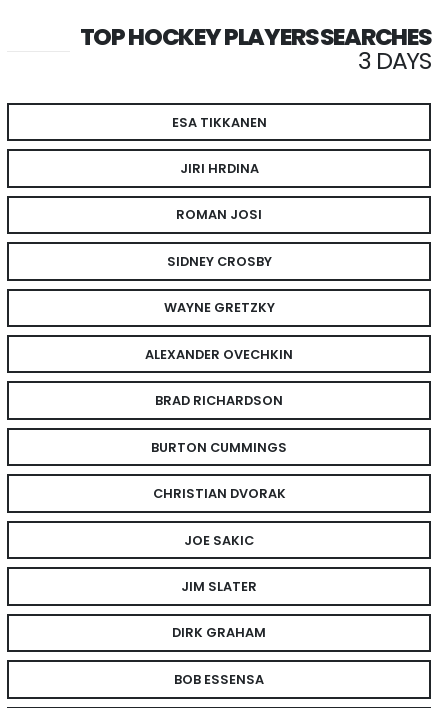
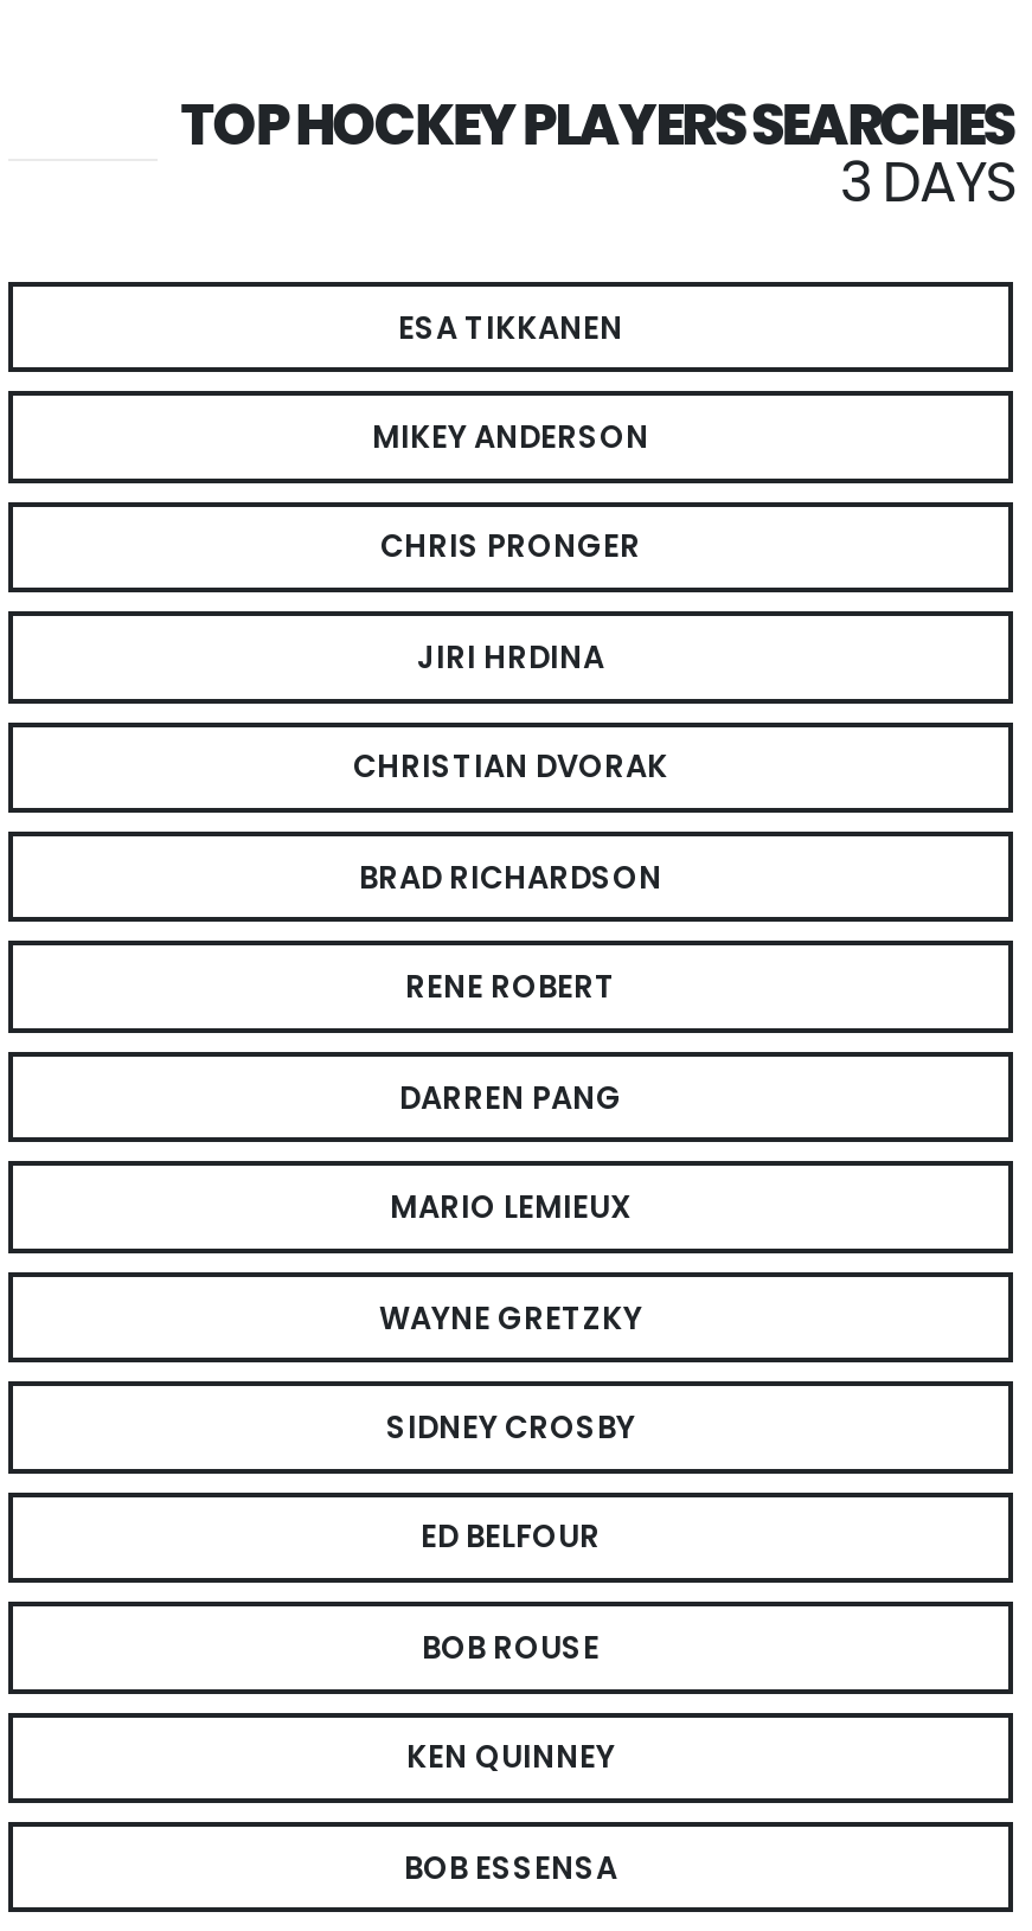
+ MIKEY ANDERSON
+ CHRIS PRONGER

- ROMAN JOSI
+ RENE ROBERT
+ DARREN PANG
+ MARIO LEMIEUX

moved down: SIDNEY CROSBY

moved up: WAYNE GRETZKY

- ALEXANDER OVECHKIN
- BURTON CUMMINGS
- JOE SAKIC
- JIM SLATER
- DIRK GRAHAM
+ ED BELFOUR
+ BOB ROUSE
+ KEN QUINNEY

moved up: BRAD RICHARDSON

moved up: CHRISTIAN DVORAK
